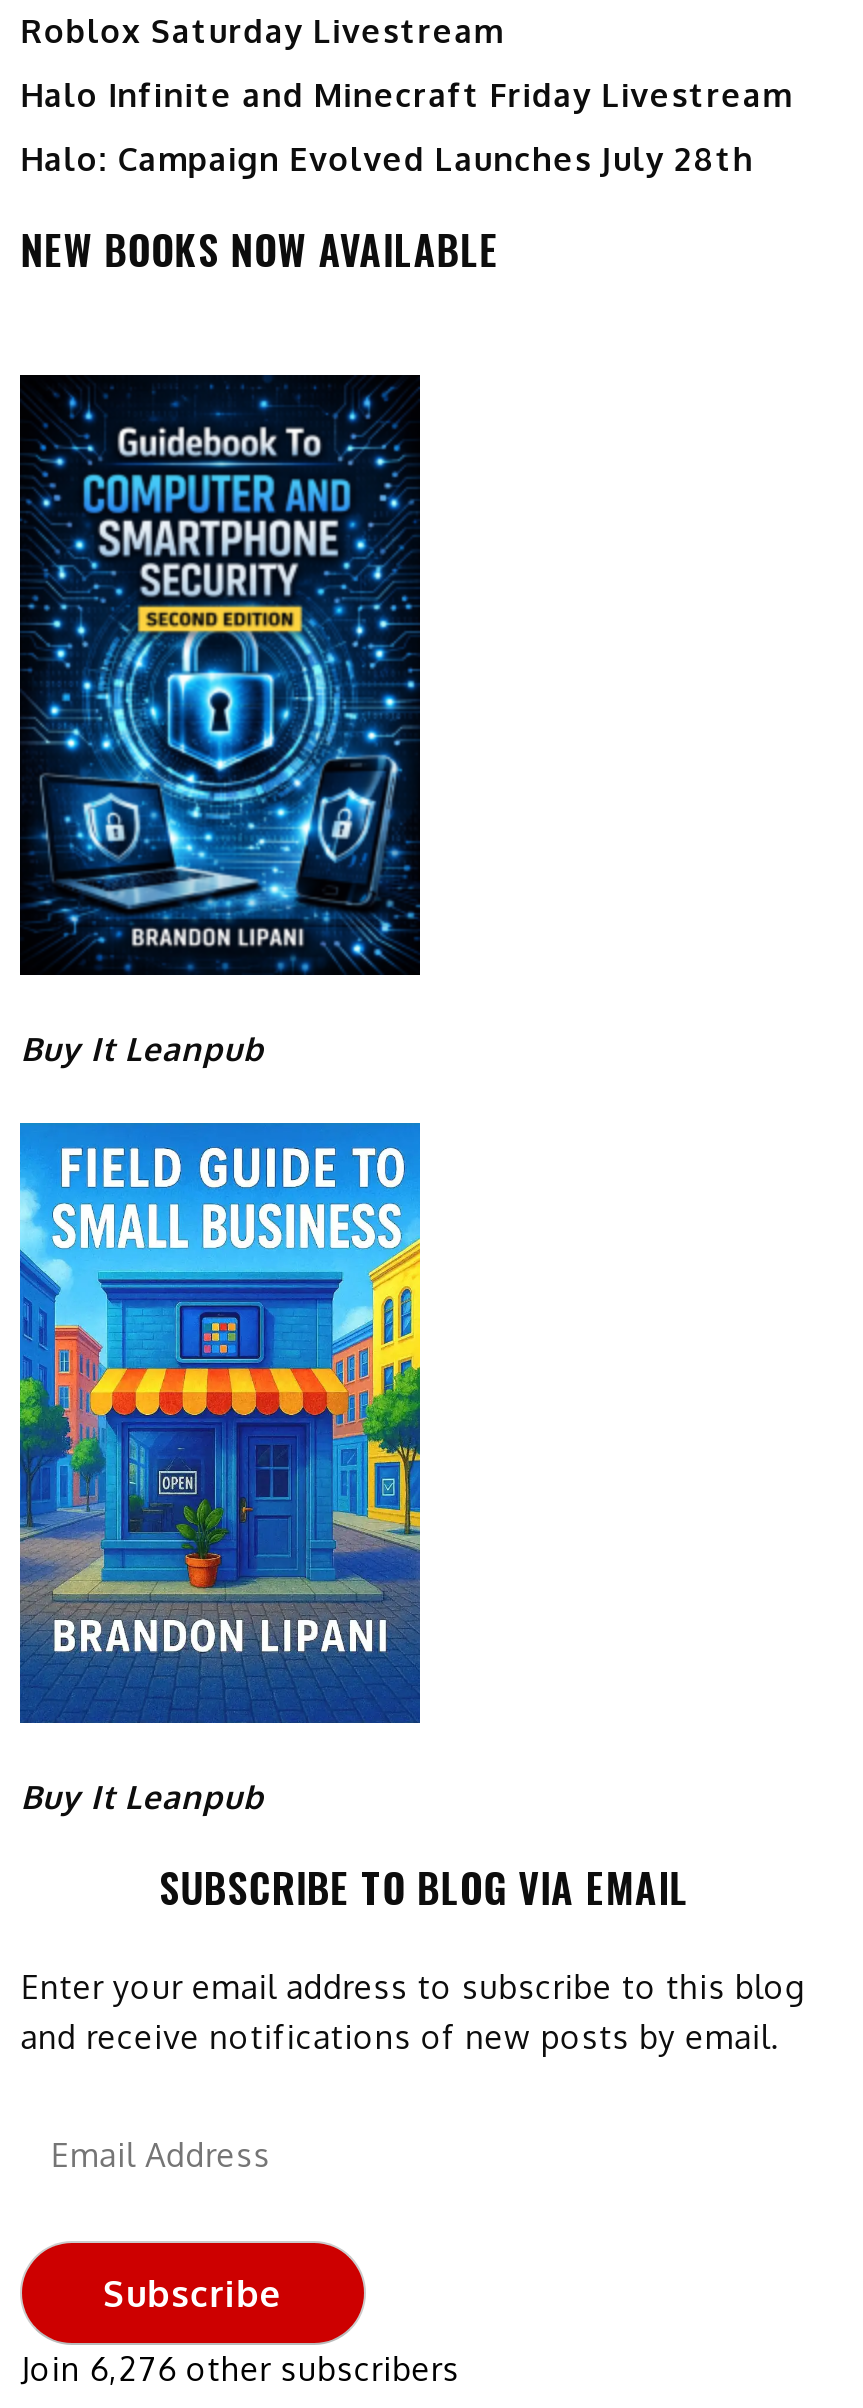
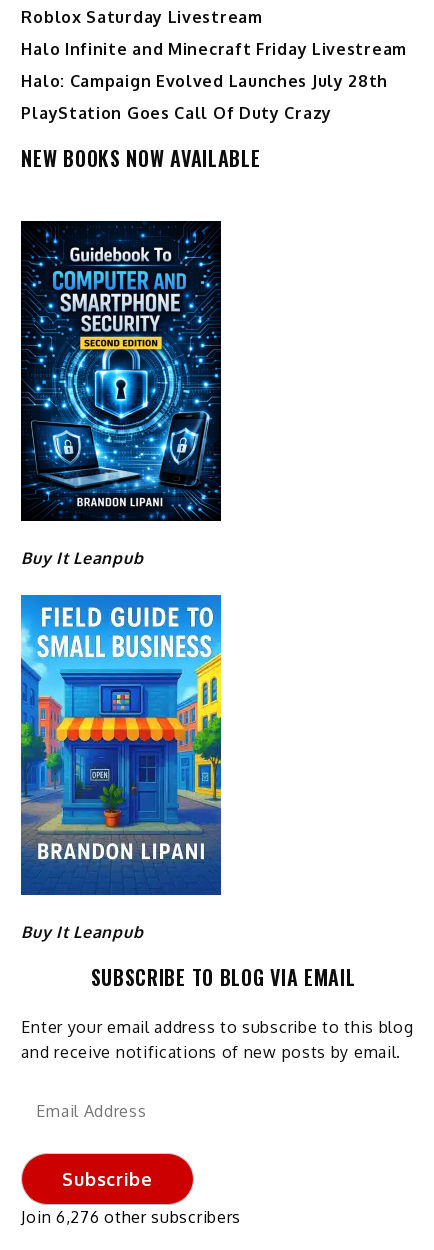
+ PlayStation Goes Call Of Duty Crazy
